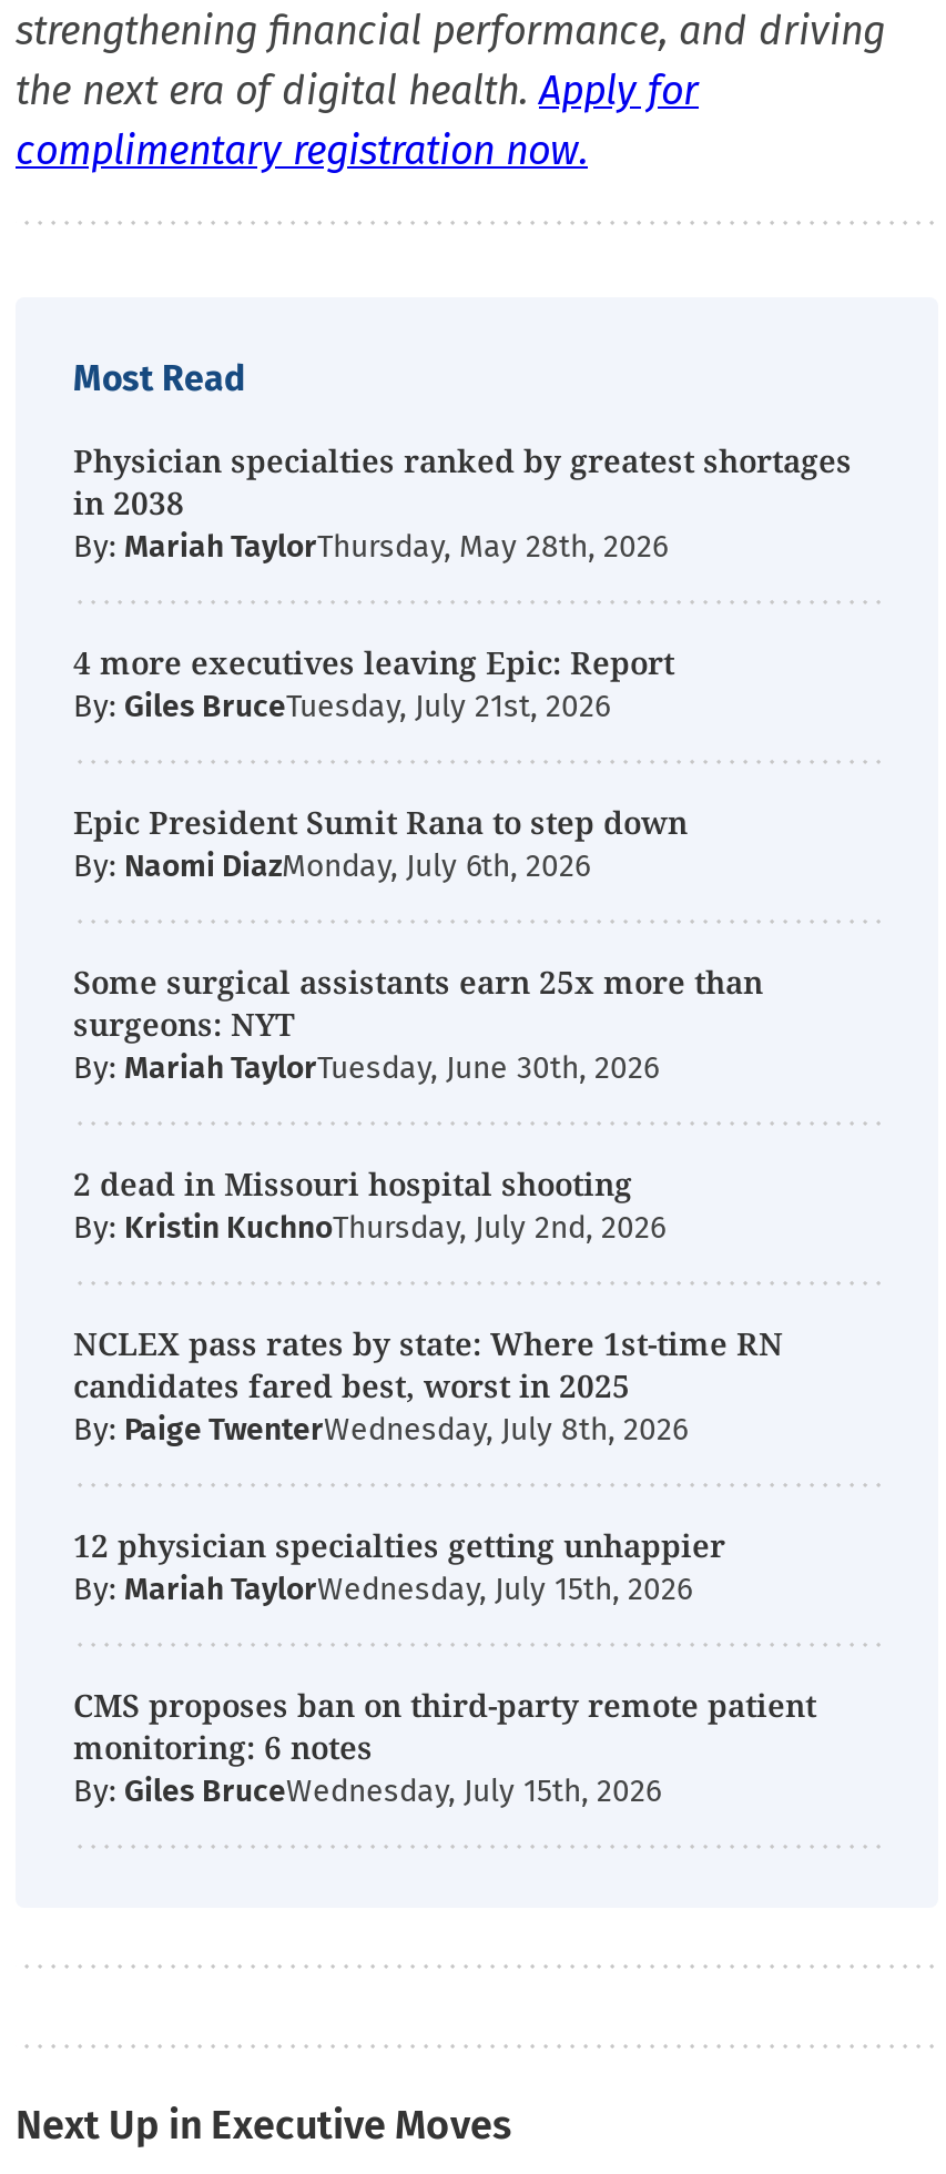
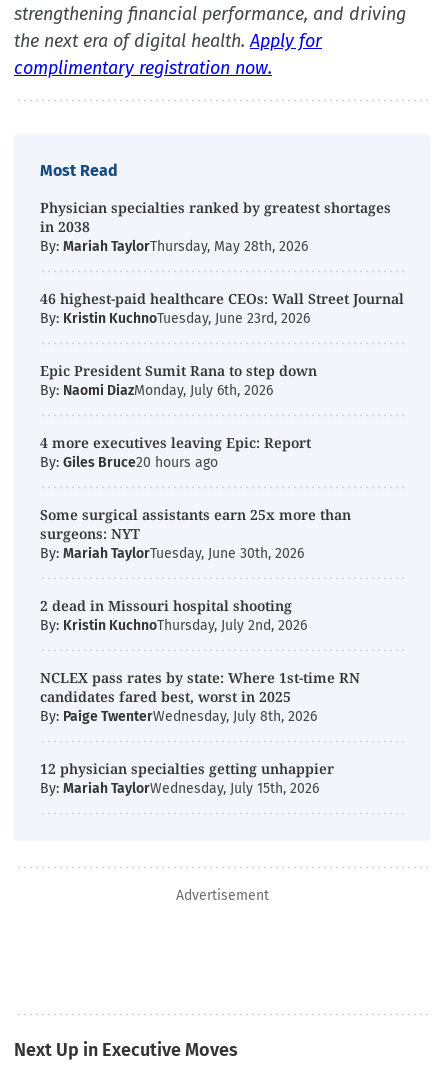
moved down: 4 more executives leaving Epic: Report

- By: Giles BruceTuesday, July 21st, 2026
+ 46 highest-paid healthcare CEOs: Wall Street Journal
+ By: Kristin KuchnoTuesday, June 23rd, 2026

+ By: Giles Bruce20 hours ago

- CMS proposes ban on third-party remote patient
- monitoring: 6 notes
- By: Giles BruceWednesday, July 15th, 2026
+ Advertisement
